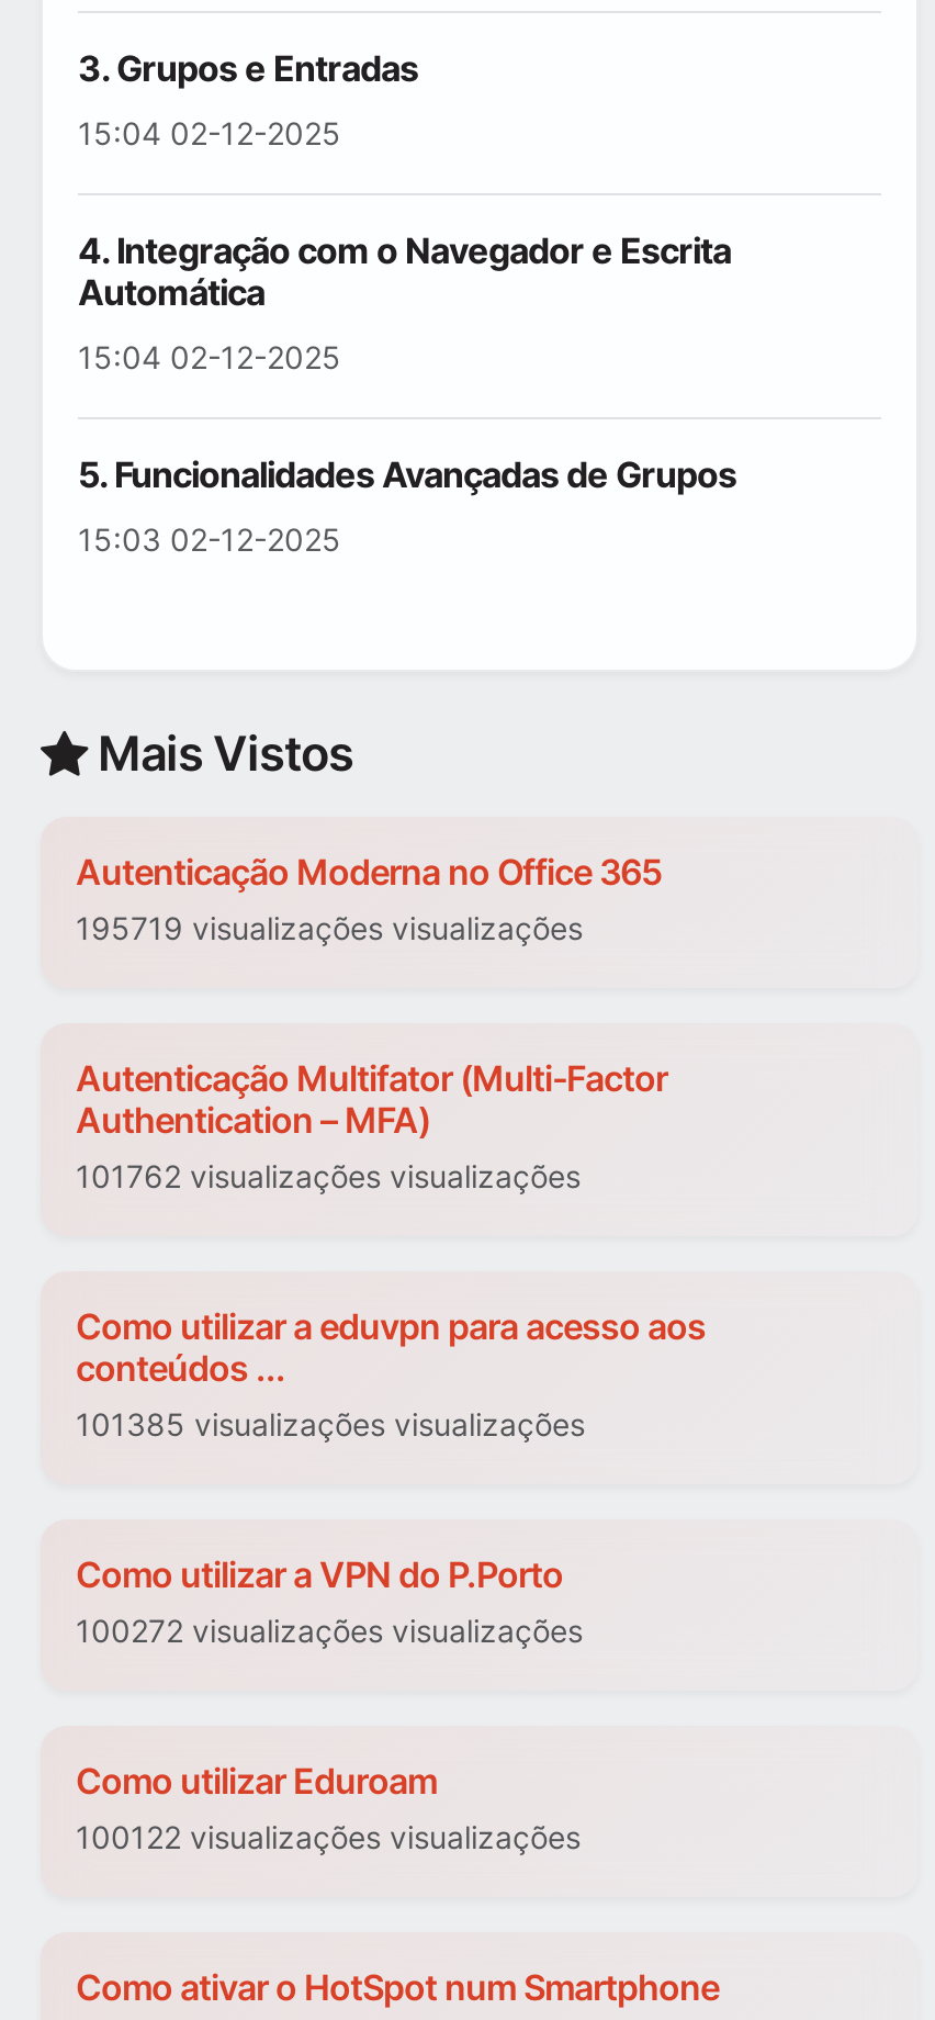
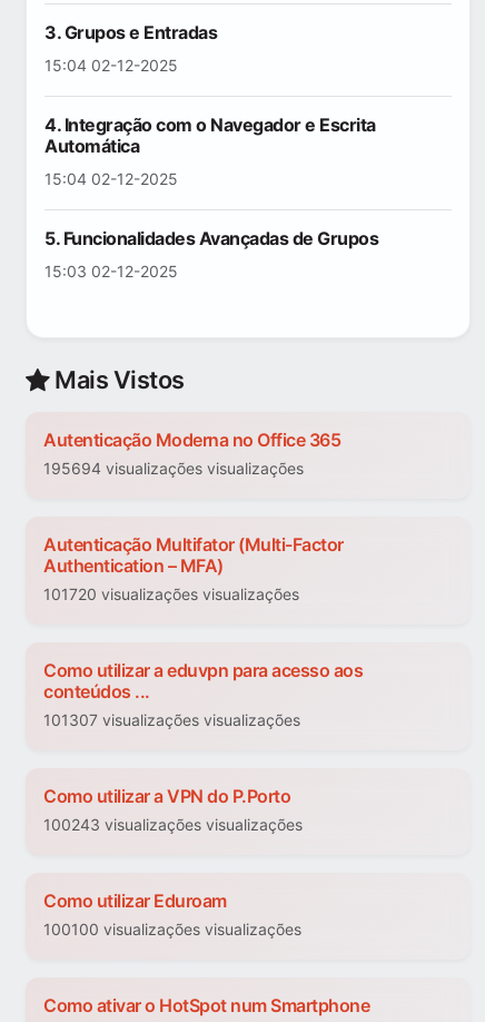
- 195719 visualizações visualizações
+ 195694 visualizações visualizações

- 101762 visualizações visualizações
+ 101720 visualizações visualizações

- 101385 visualizações visualizações
+ 101307 visualizações visualizações

- 100272 visualizações visualizações
+ 100243 visualizações visualizações

- 100122 visualizações visualizações
+ 100100 visualizações visualizações
